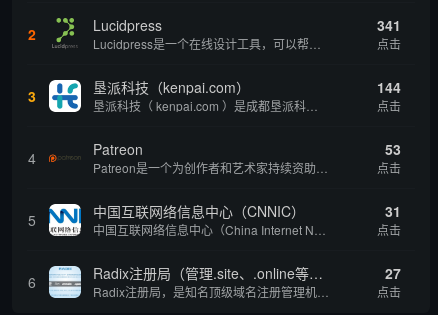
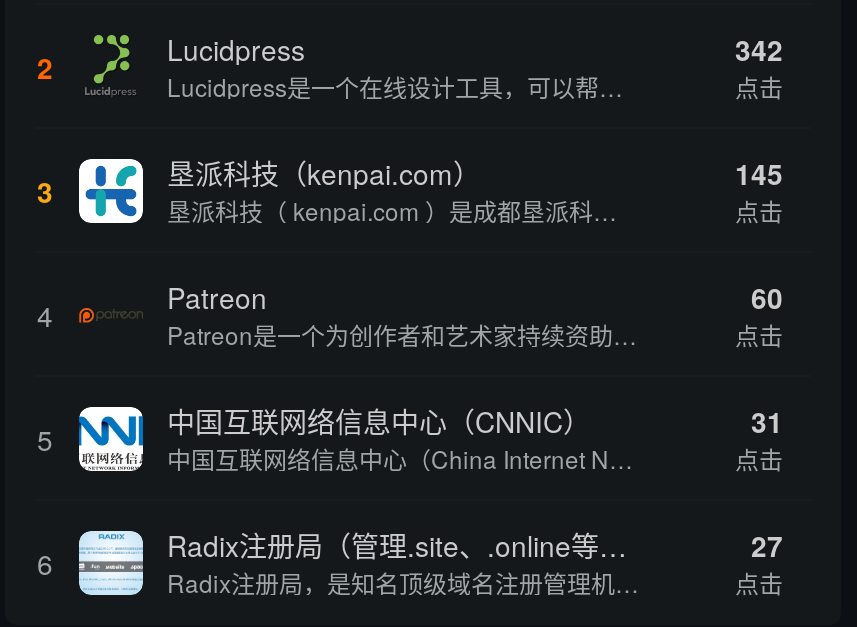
- 341
+ 342

- 144
+ 145

- 53
+ 60
